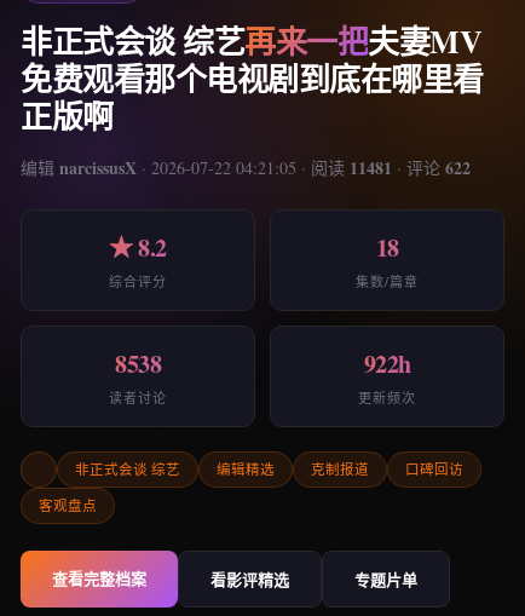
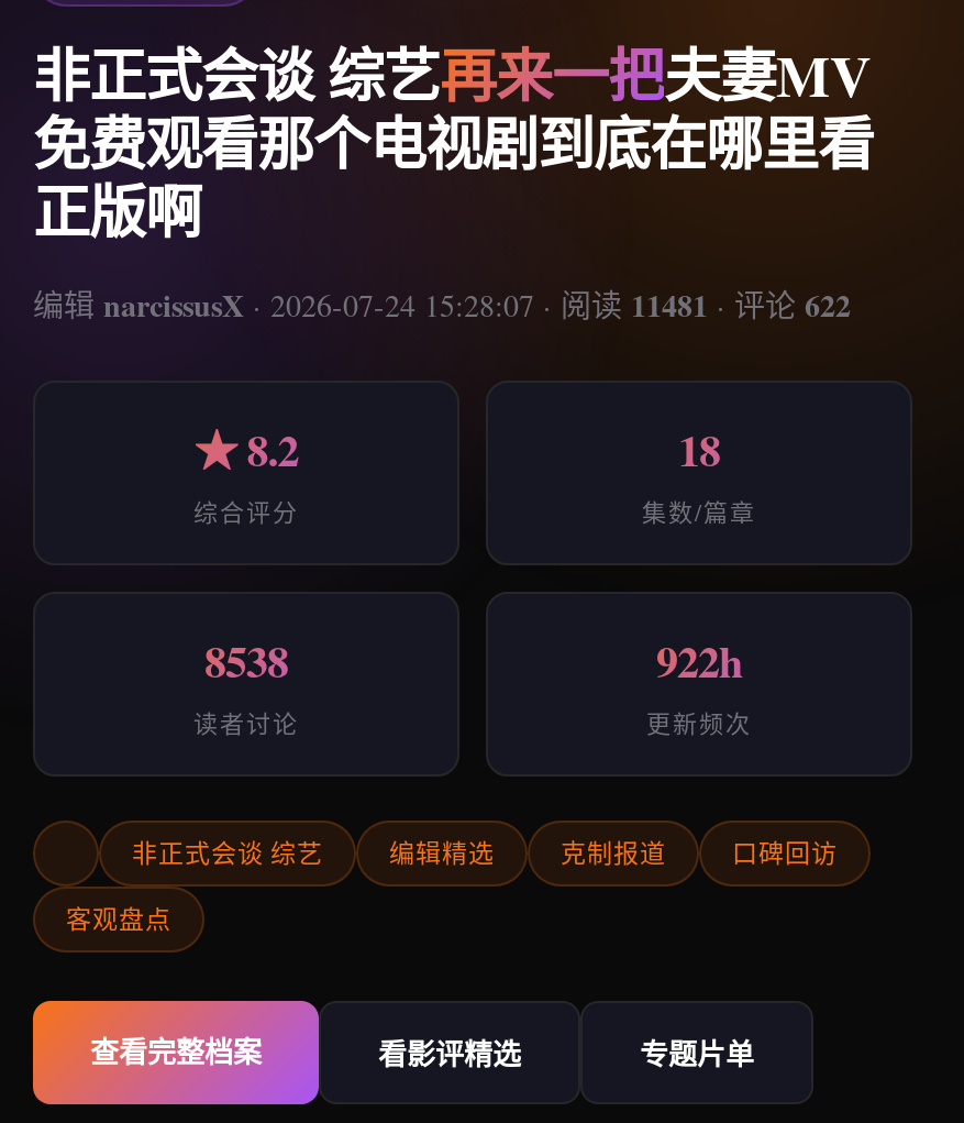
- 编辑narcissusX · 2026-07-22 04:21:05 · 阅读11481 · 评论622
+ 编辑narcissusX · 2026-07-24 15:28:07 · 阅读11481 · 评论622
